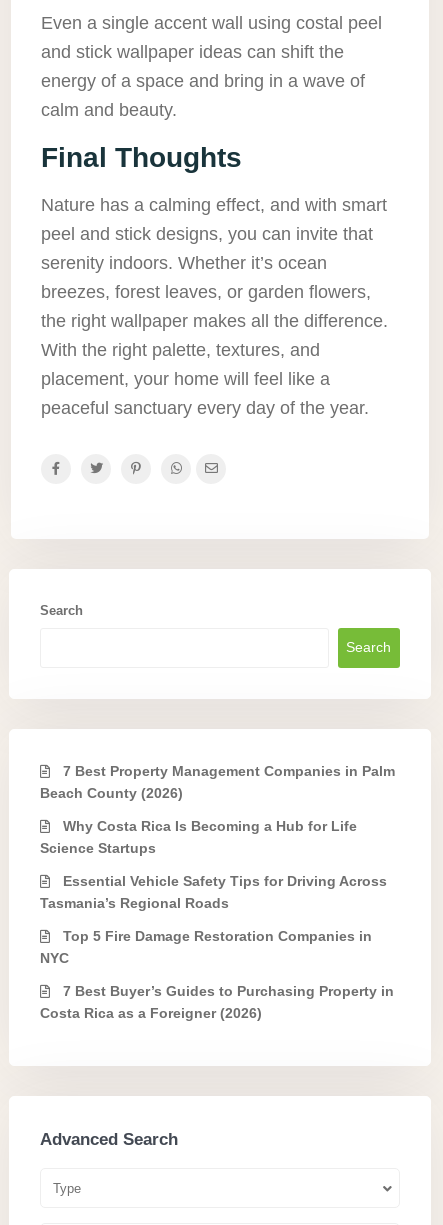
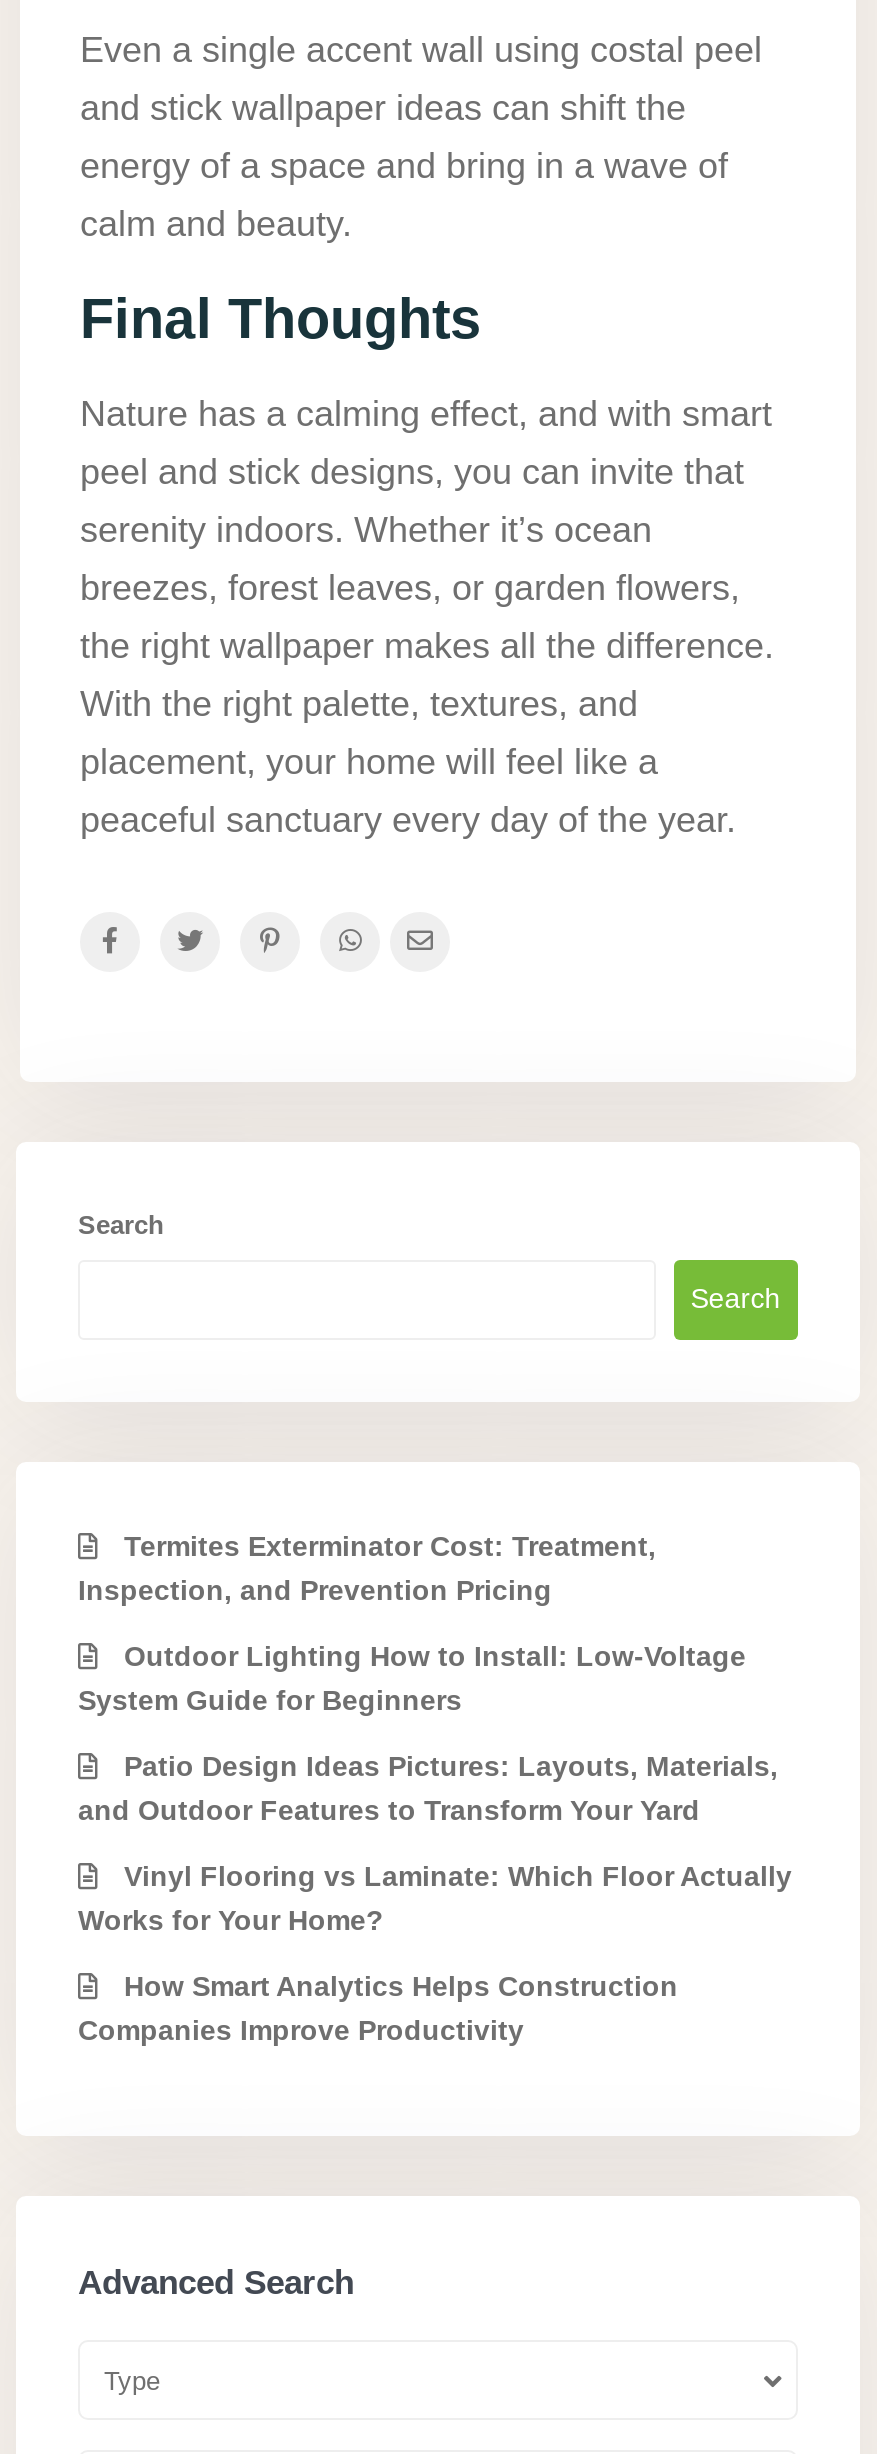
- 7 Best Property Management Companies in Palm
- Beach County (2026)
+ Termites Exterminator Cost: Treatment,
+ Inspection, and Prevention Pricing

- Why Costa Rica Is Becoming a Hub for Life
- Science Startups
+ Outdoor Lighting How to Install: Low-Voltage
+ System Guide for Beginners

- Essential Vehicle Safety Tips for Driving Across
- Tasmania’s Regional Roads
+ Patio Design Ideas Pictures: Layouts, Materials,
+ and Outdoor Features to Transform Your Yard

- Top 5 Fire Damage Restoration Companies in
- NYC
+ Vinyl Flooring vs Laminate: Which Floor Actually
+ Works for Your Home?

- 7 Best Buyer’s Guides to Purchasing Property in
- Costa Rica as a Foreigner (2026)
+ How Smart Analytics Helps Construction
+ Companies Improve Productivity
